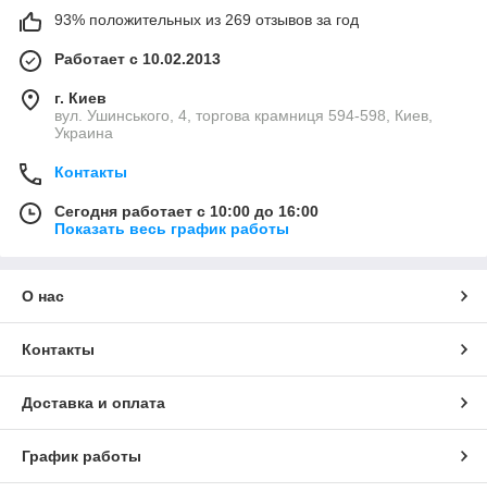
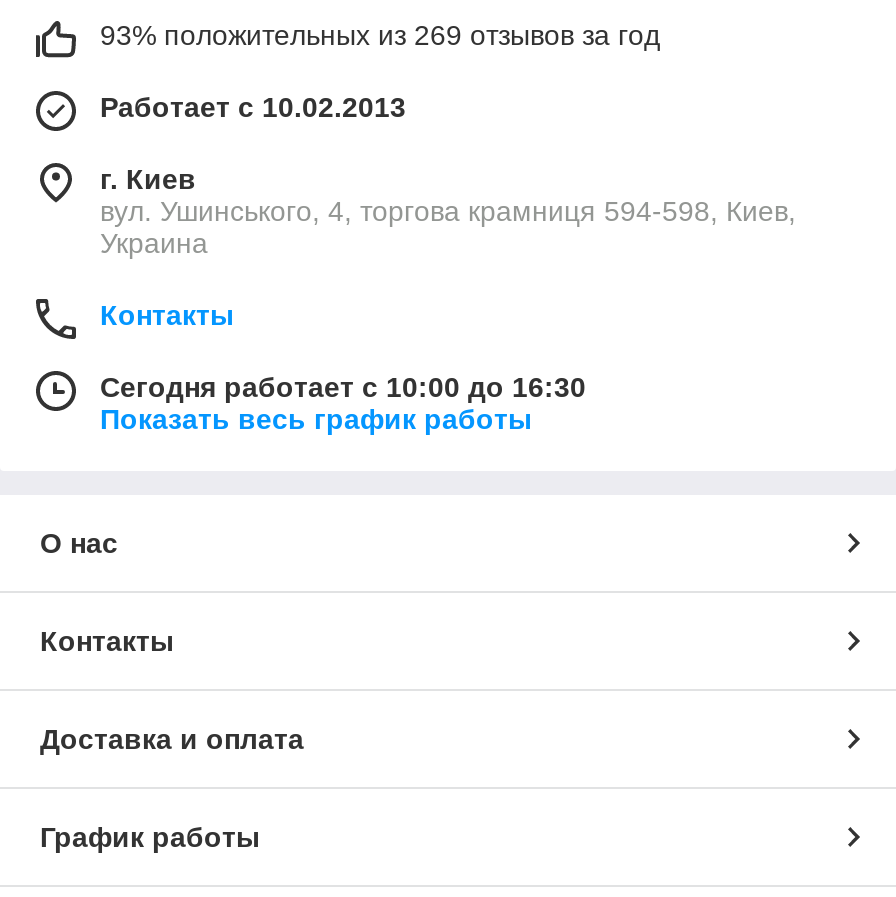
- Сегодня работает с 10:00 до 16:00
+ Сегодня работает с 10:00 до 16:30
